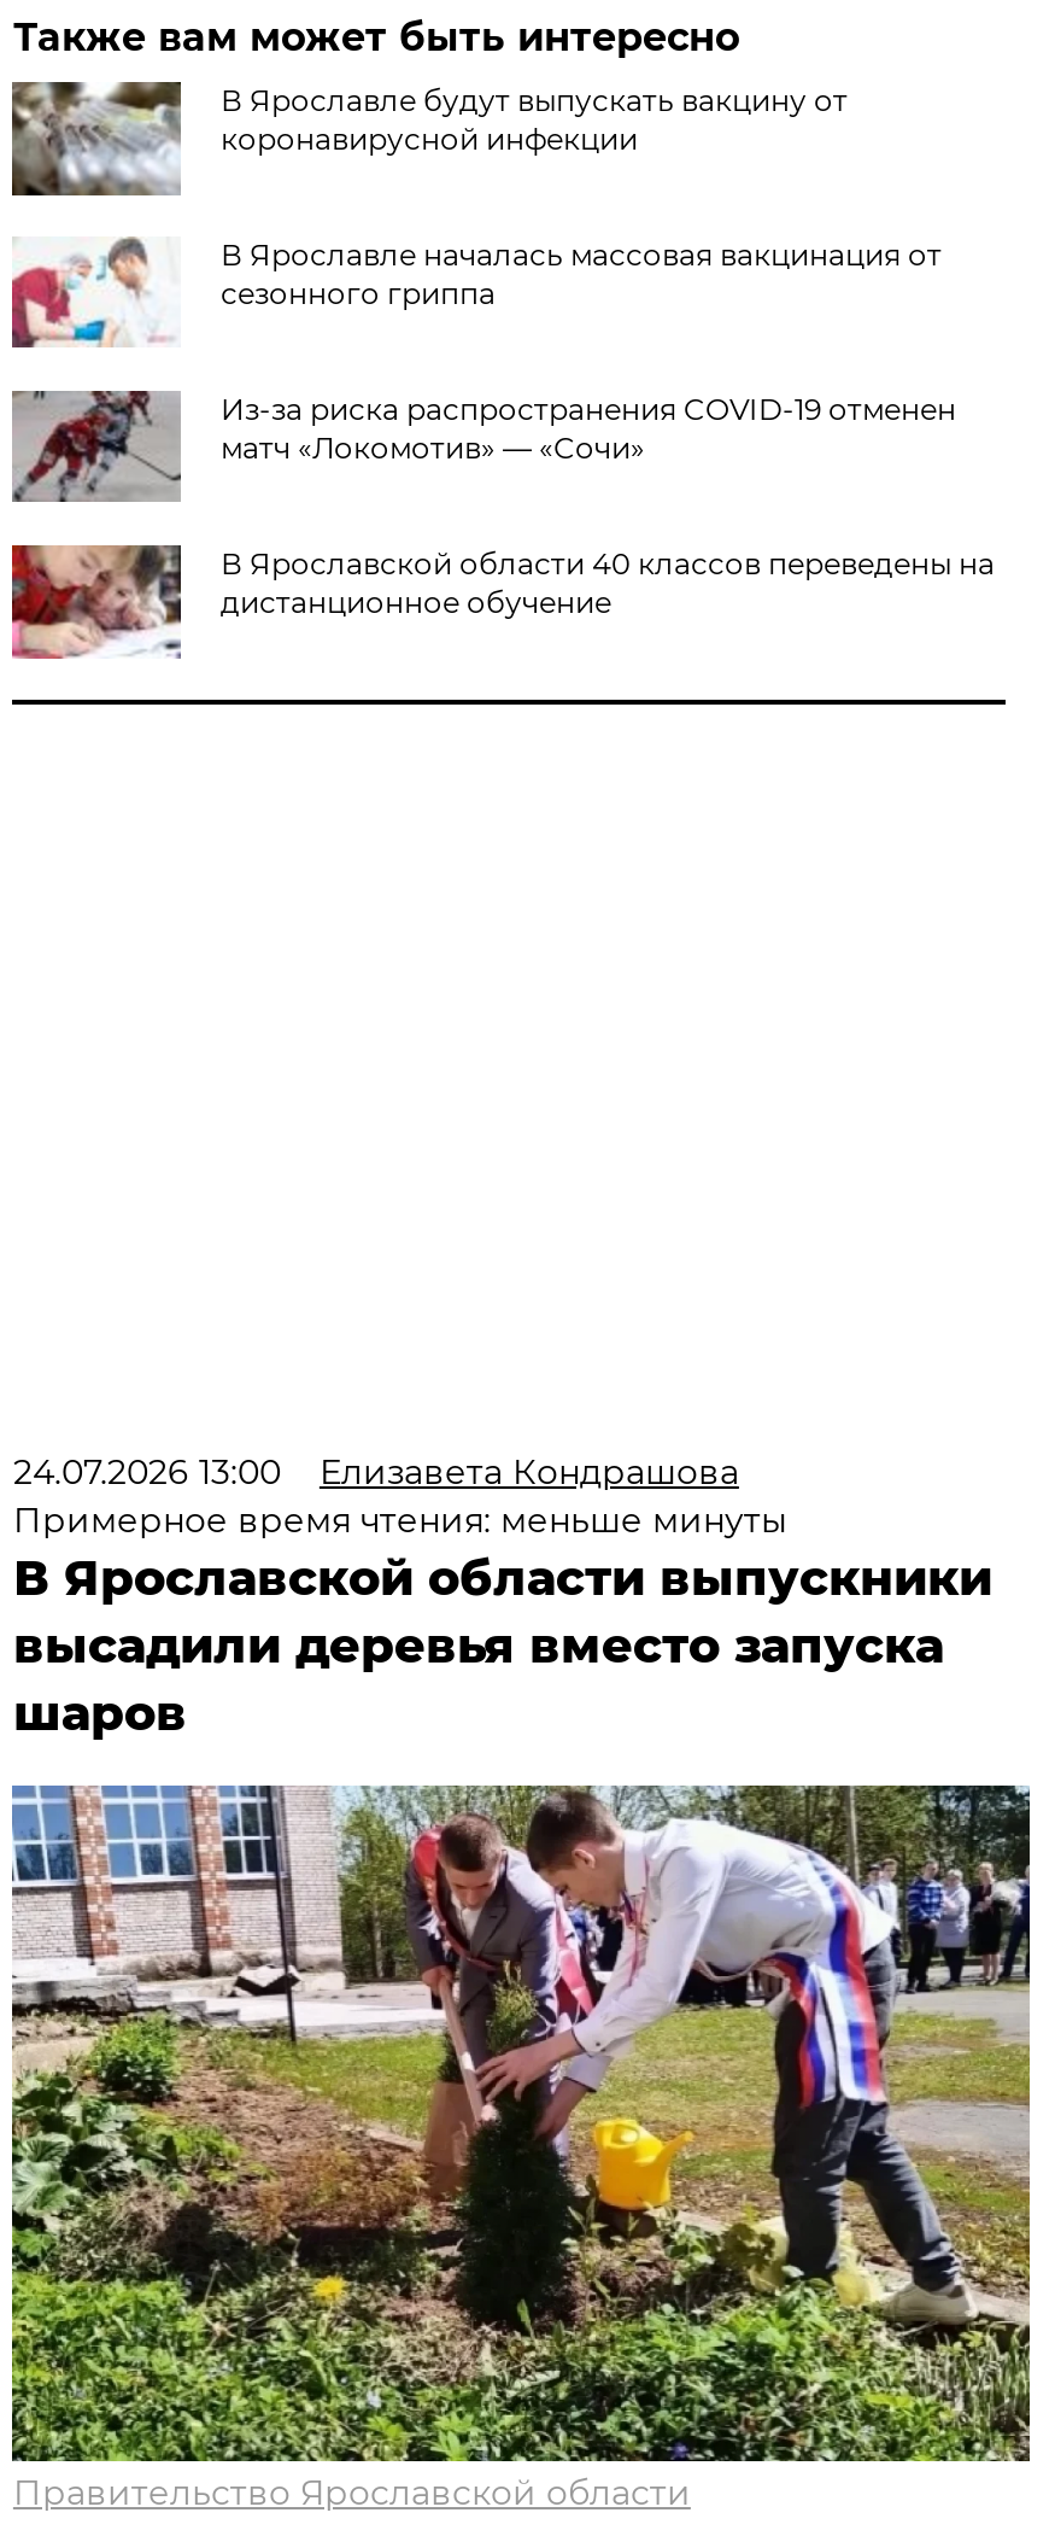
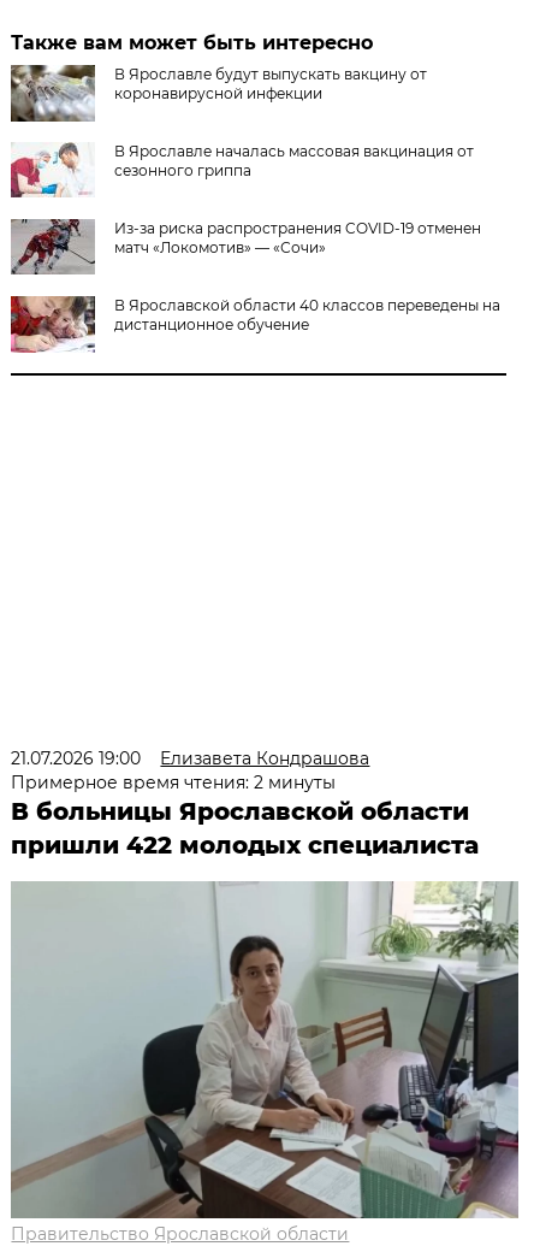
- 24.07.2026 13:00 Елизавета Кондрашова
+ 21.07.2026 19:00 Елизавета Кондрашова

- Примерное время чтения: меньше минуты
- В Ярославской области выпускники
- высадили деревья вместо запуска
- шаров
+ Примерное время чтения: 2 минуты
+ В больницы Ярославской области
+ пришли 422 молодых специалиста

- [image]
+ [image]
